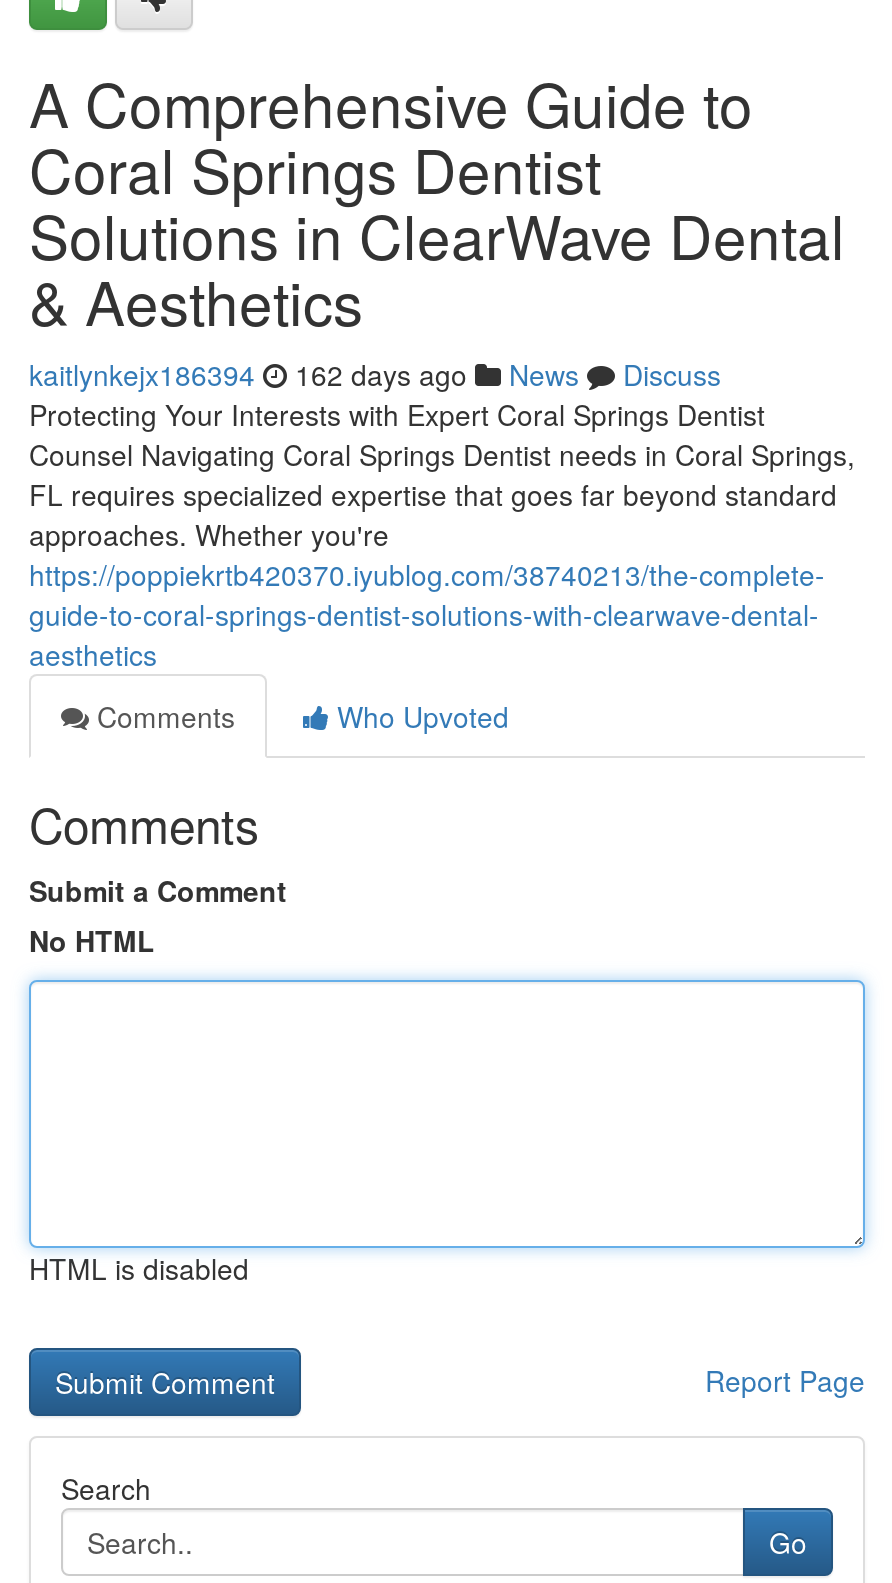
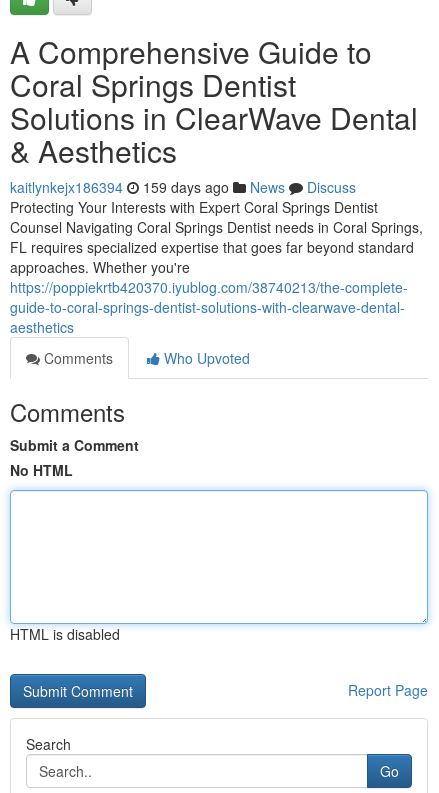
- kaitlynkejx186394 162 days ago News Discuss
+ kaitlynkejx186394 159 days ago News Discuss
